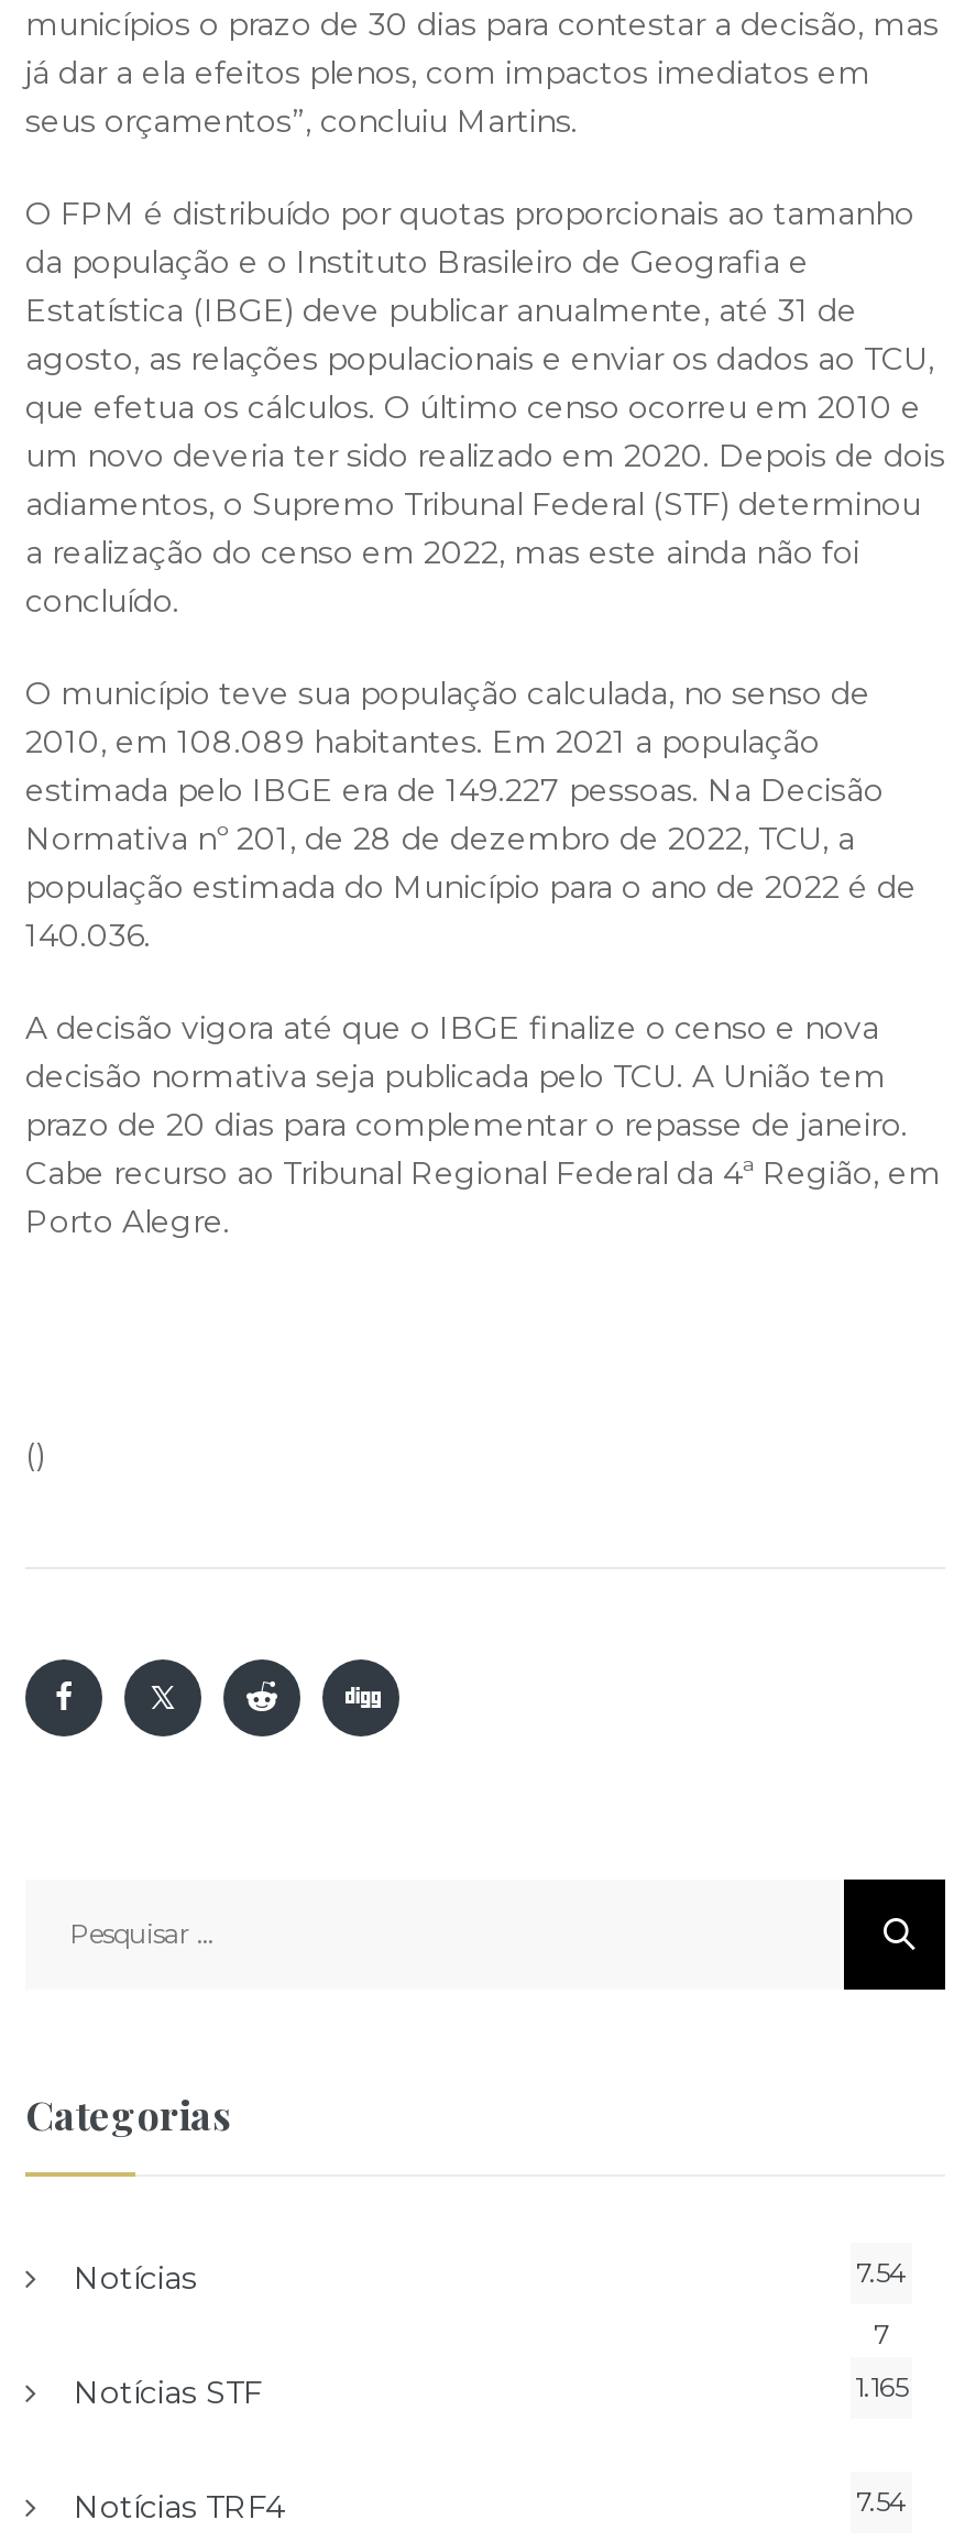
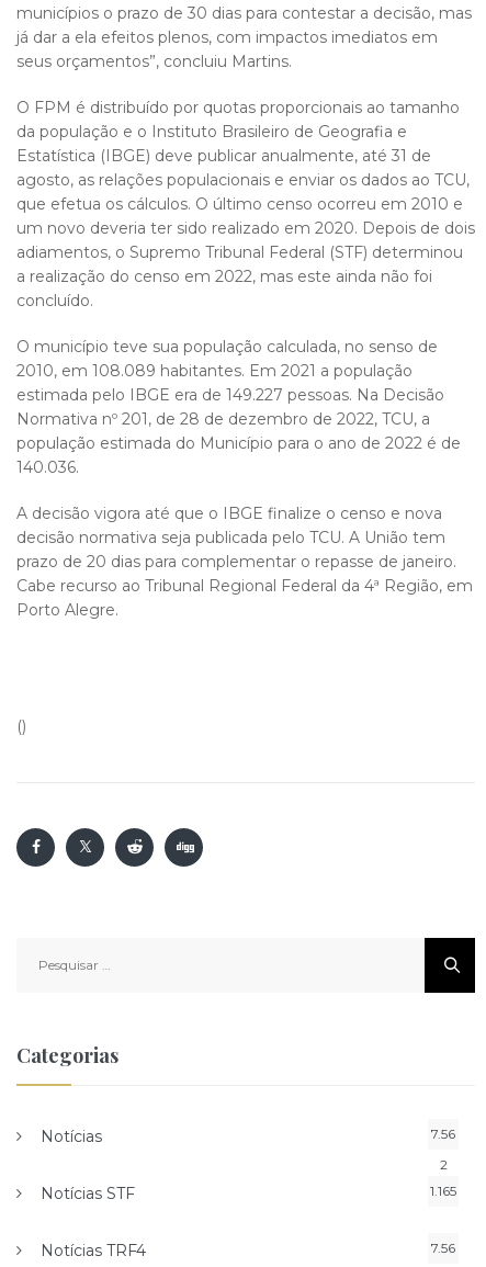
- 7.54
+ 7.56

- 7
+ 2

- 7.54
+ 7.56
